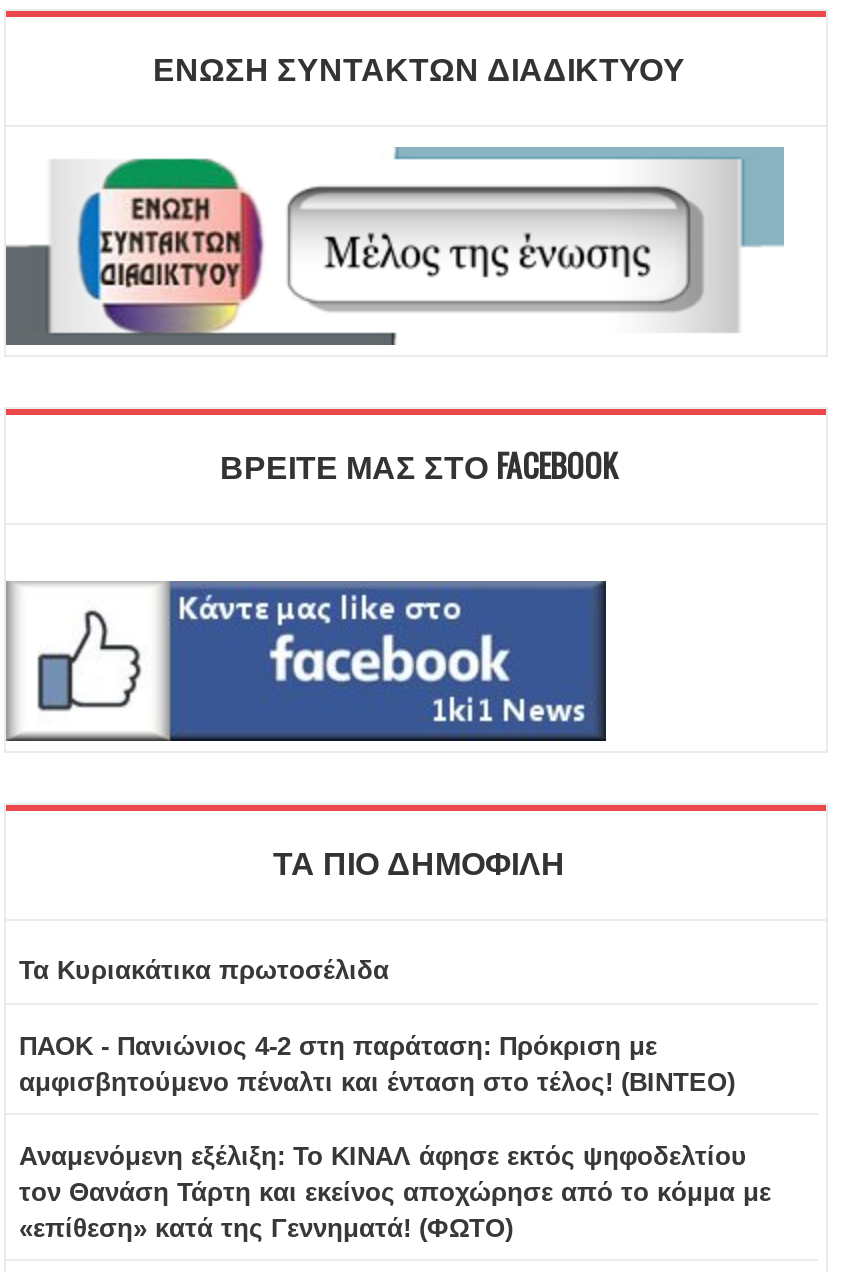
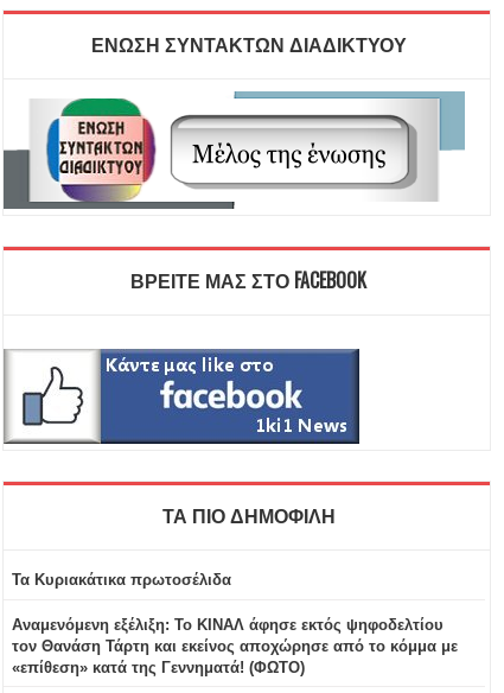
- ΠΑΟΚ - Πανιώνιος 4-2 στη παράταση: Πρόκριση με
- αμφισβητούμενο πέναλτι και ένταση στο τέλος! (ΒΙΝΤΕΟ)
